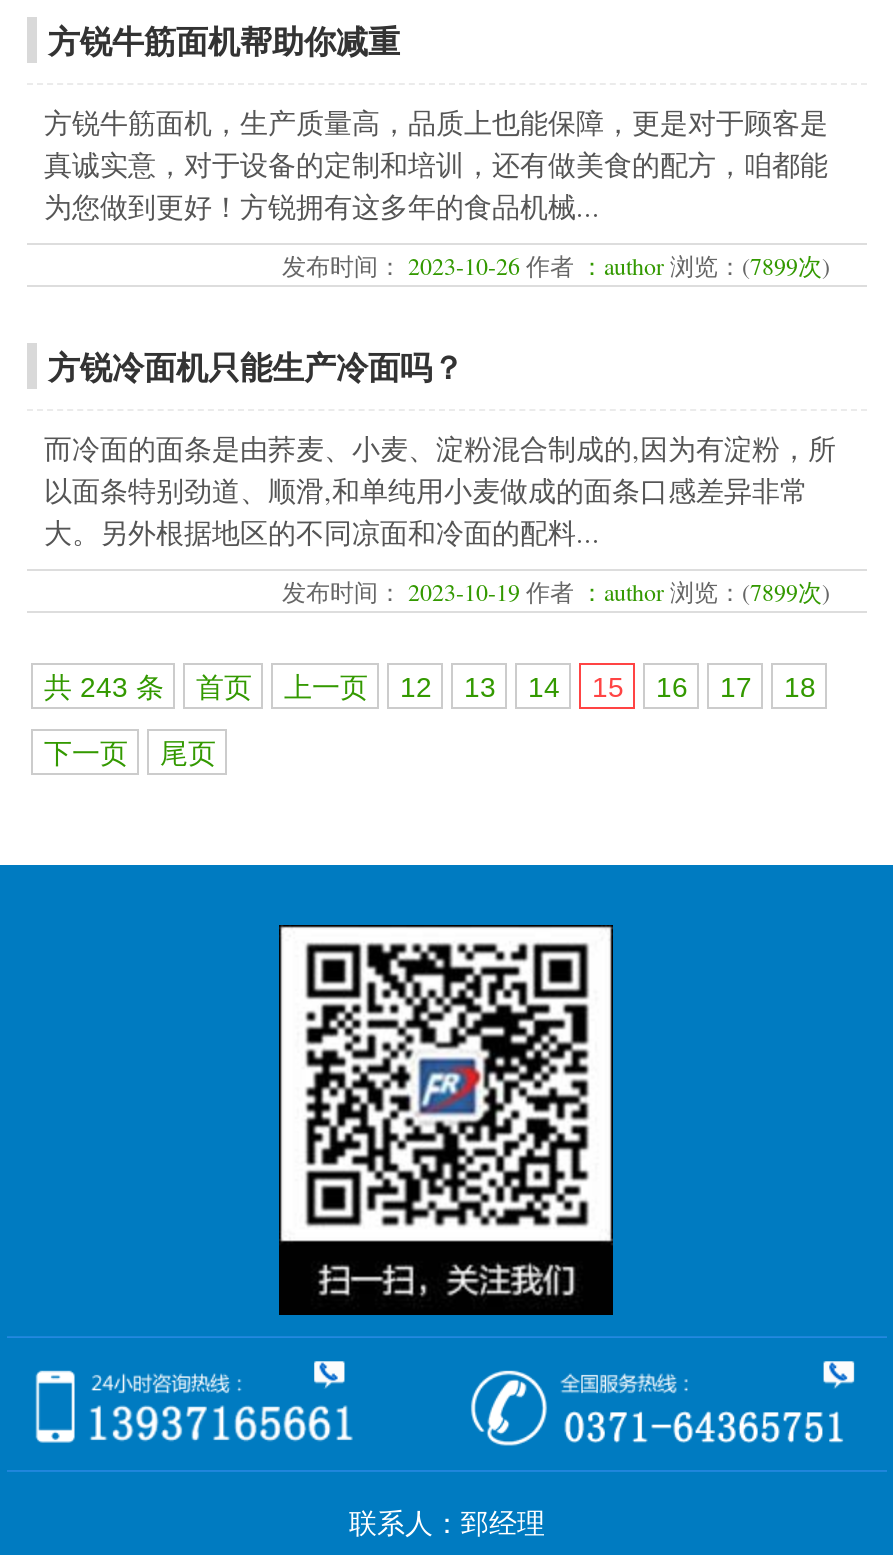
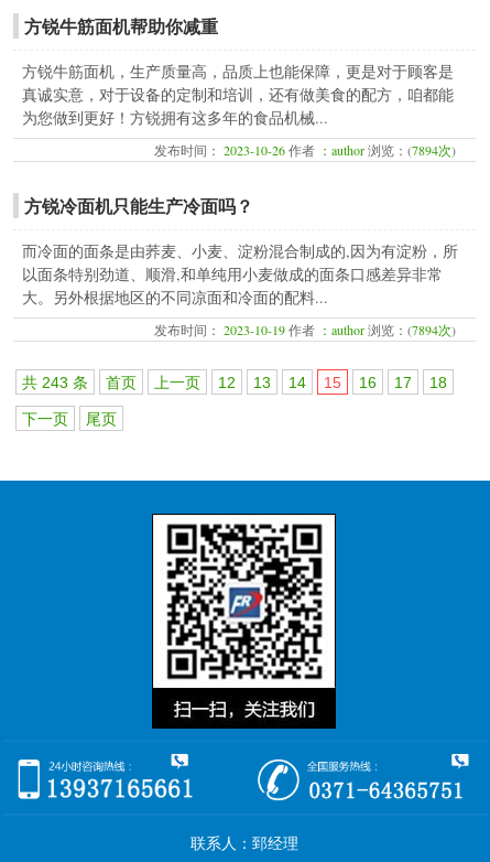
- 发布时间：2023-10-26作者：author浏览：(7899次)
+ 发布时间：2023-10-26作者：author浏览：(7894次)

- 发布时间：2023-10-19作者：author浏览：(7899次)
+ 发布时间：2023-10-19作者：author浏览：(7894次)
